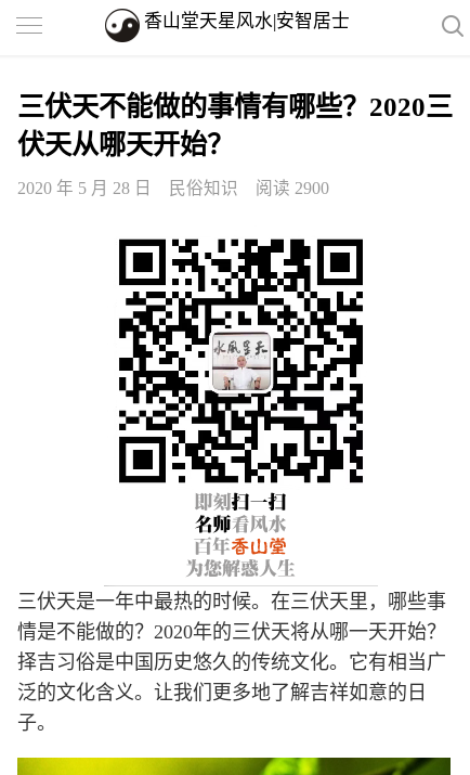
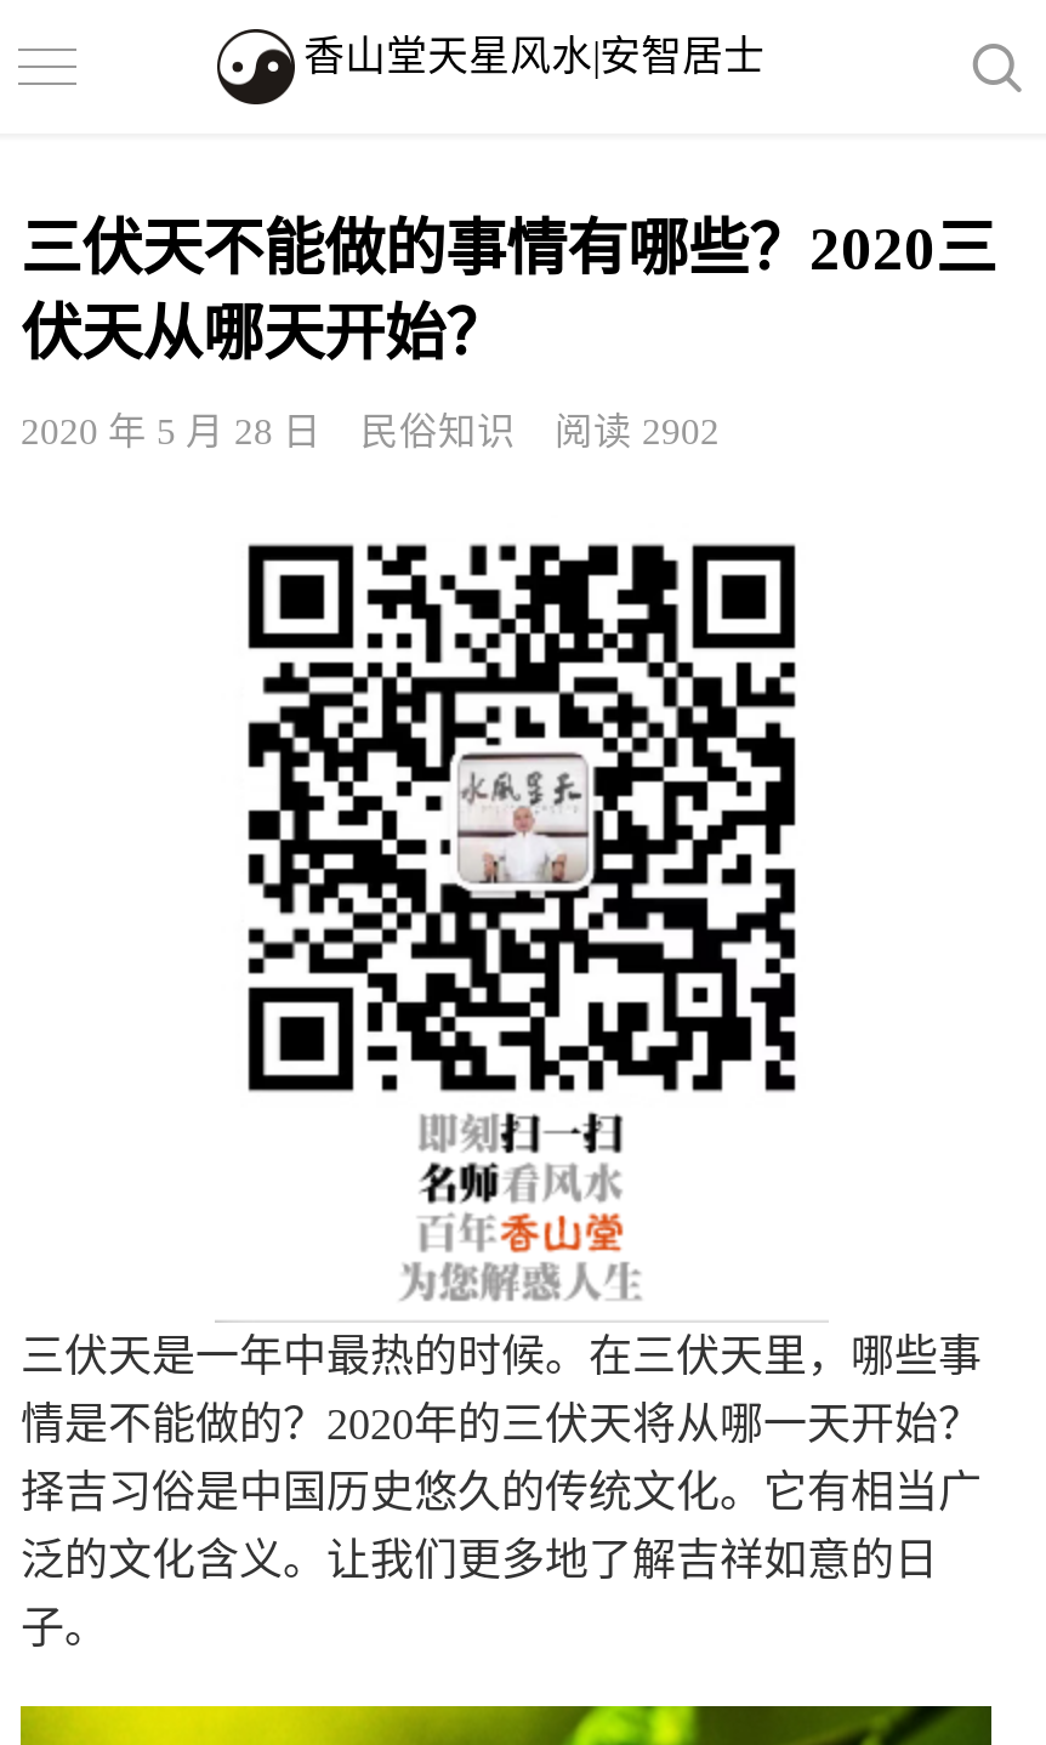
- 2020 年 5 月 28 日 民俗知识 阅读 2900
+ 2020 年 5 月 28 日 民俗知识 阅读 2902
